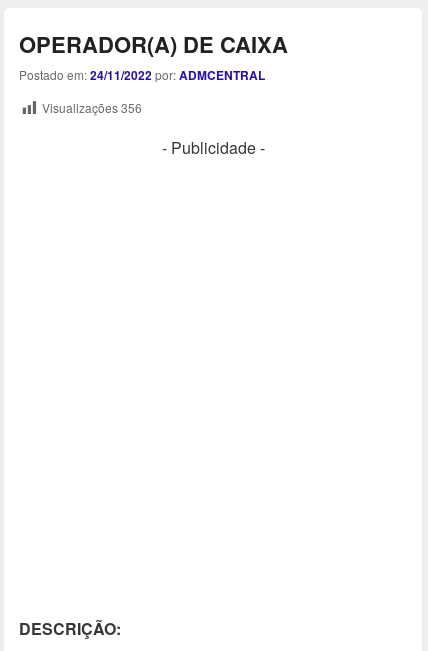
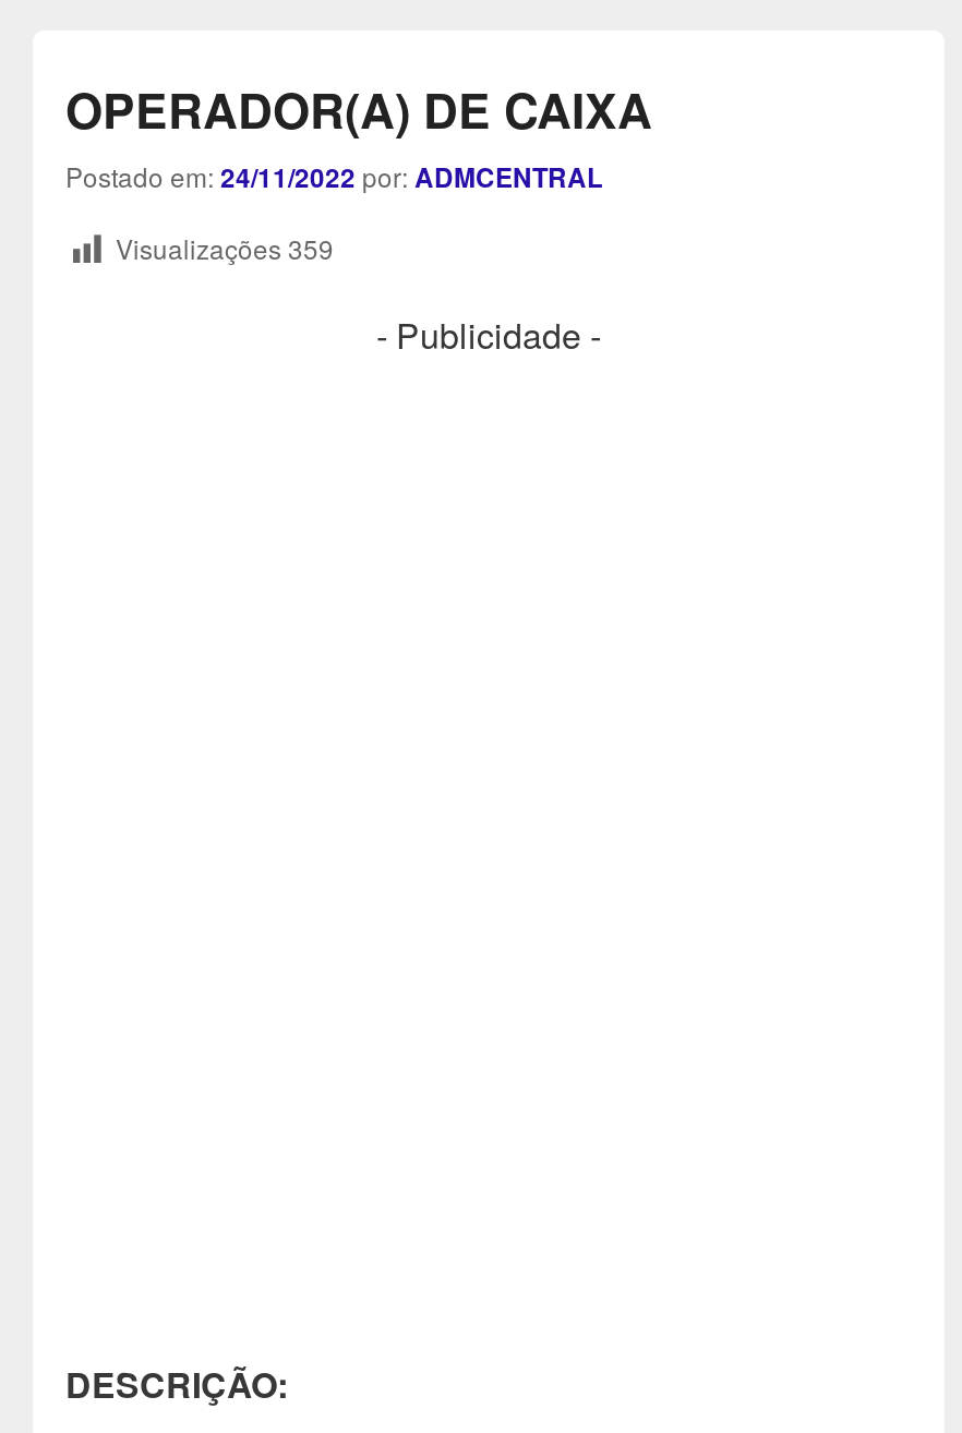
- Visualizações 356
+ Visualizações 359
